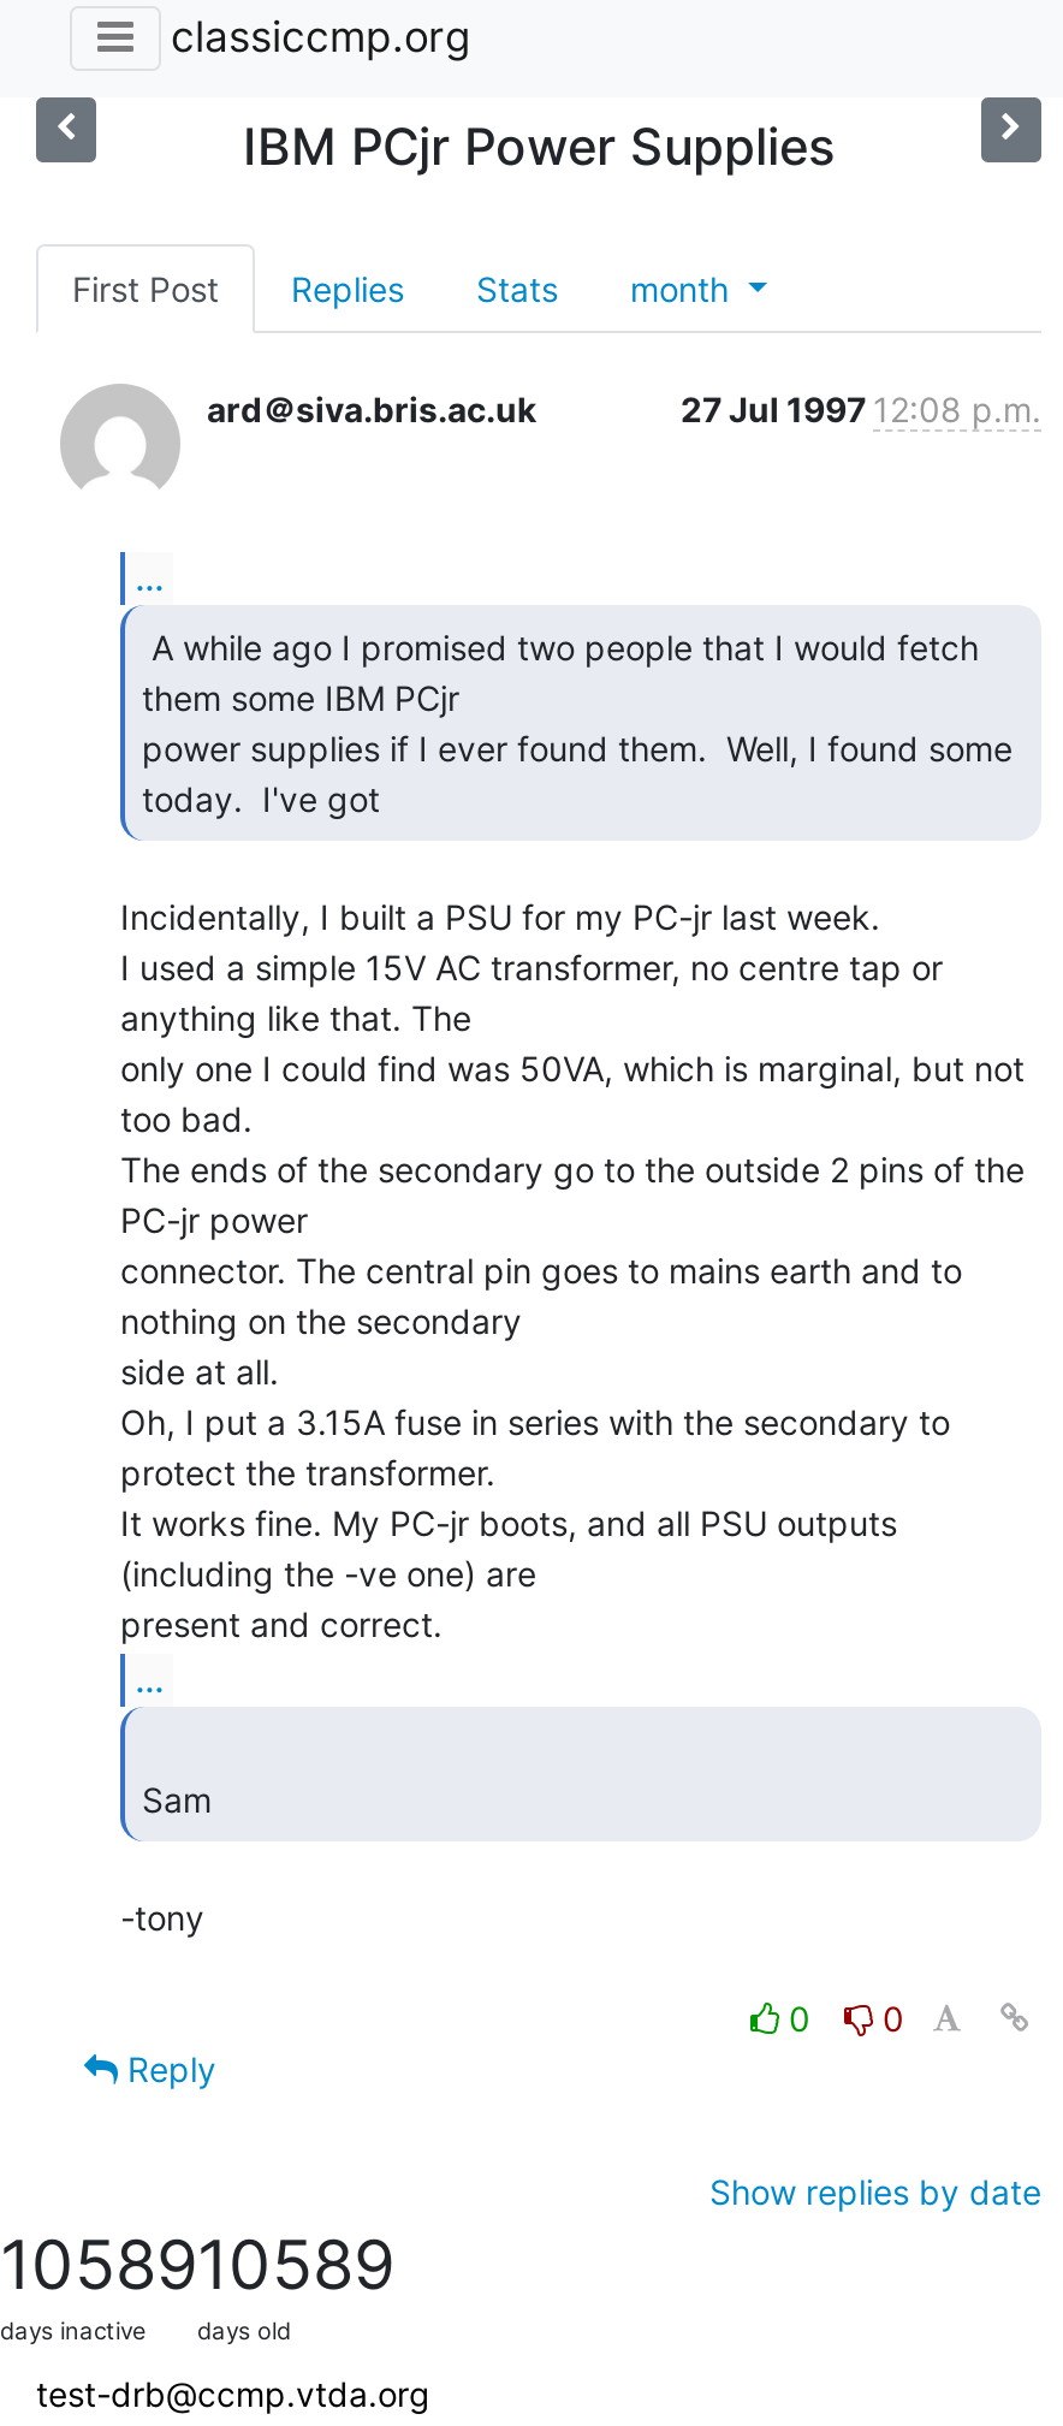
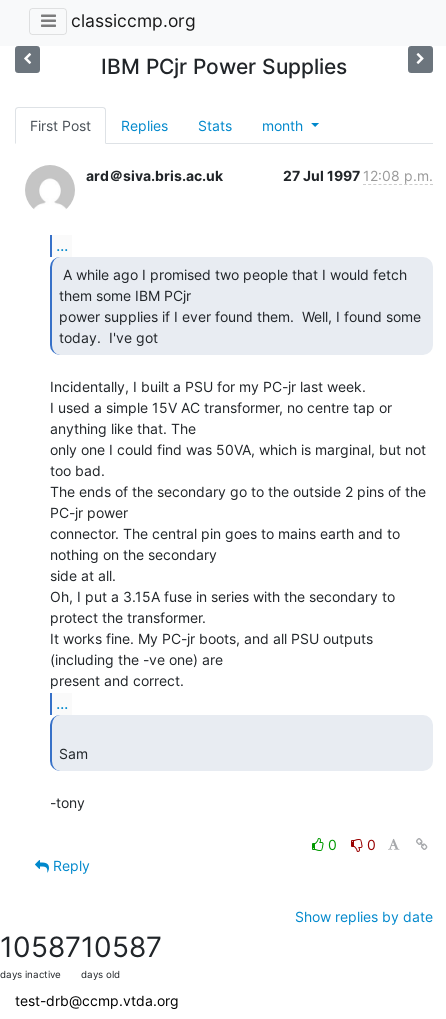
- 10589
+ 10587

- 10589
+ 10587
